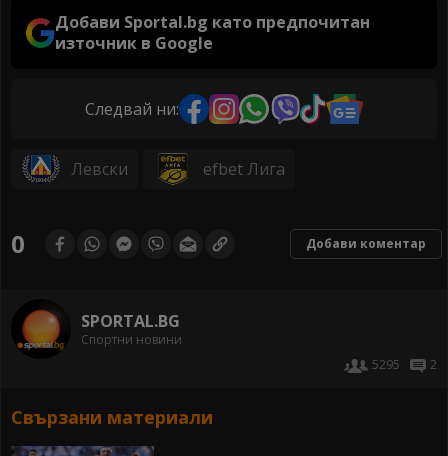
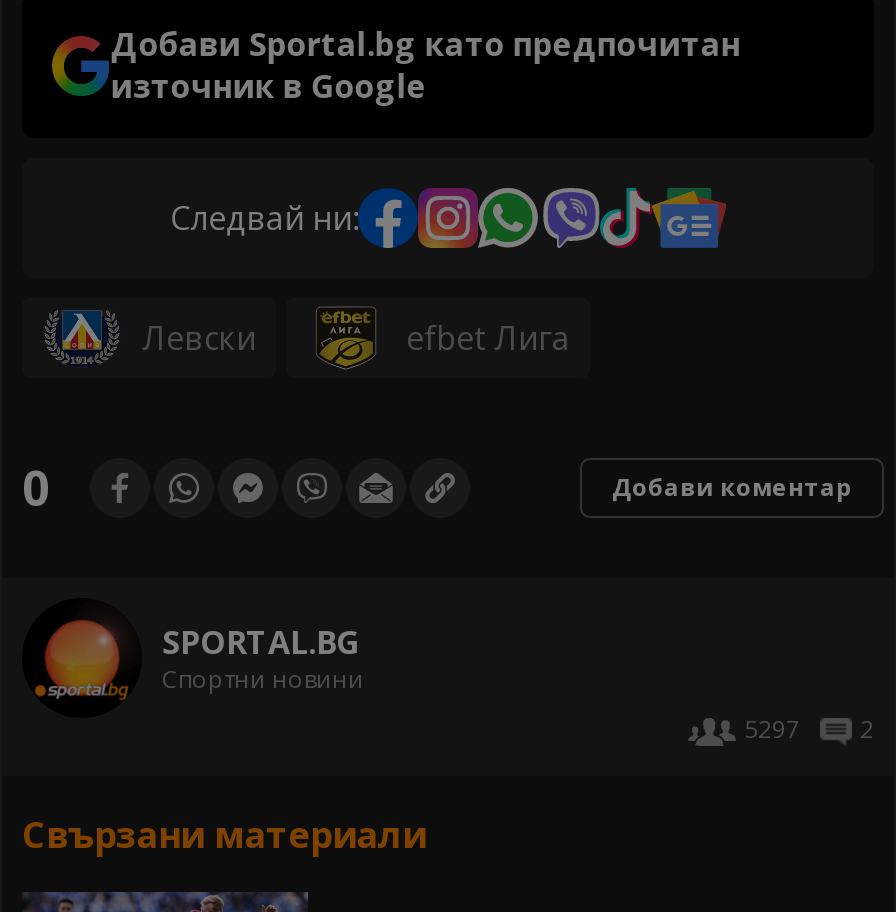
- 5295 2
+ 5297 2
